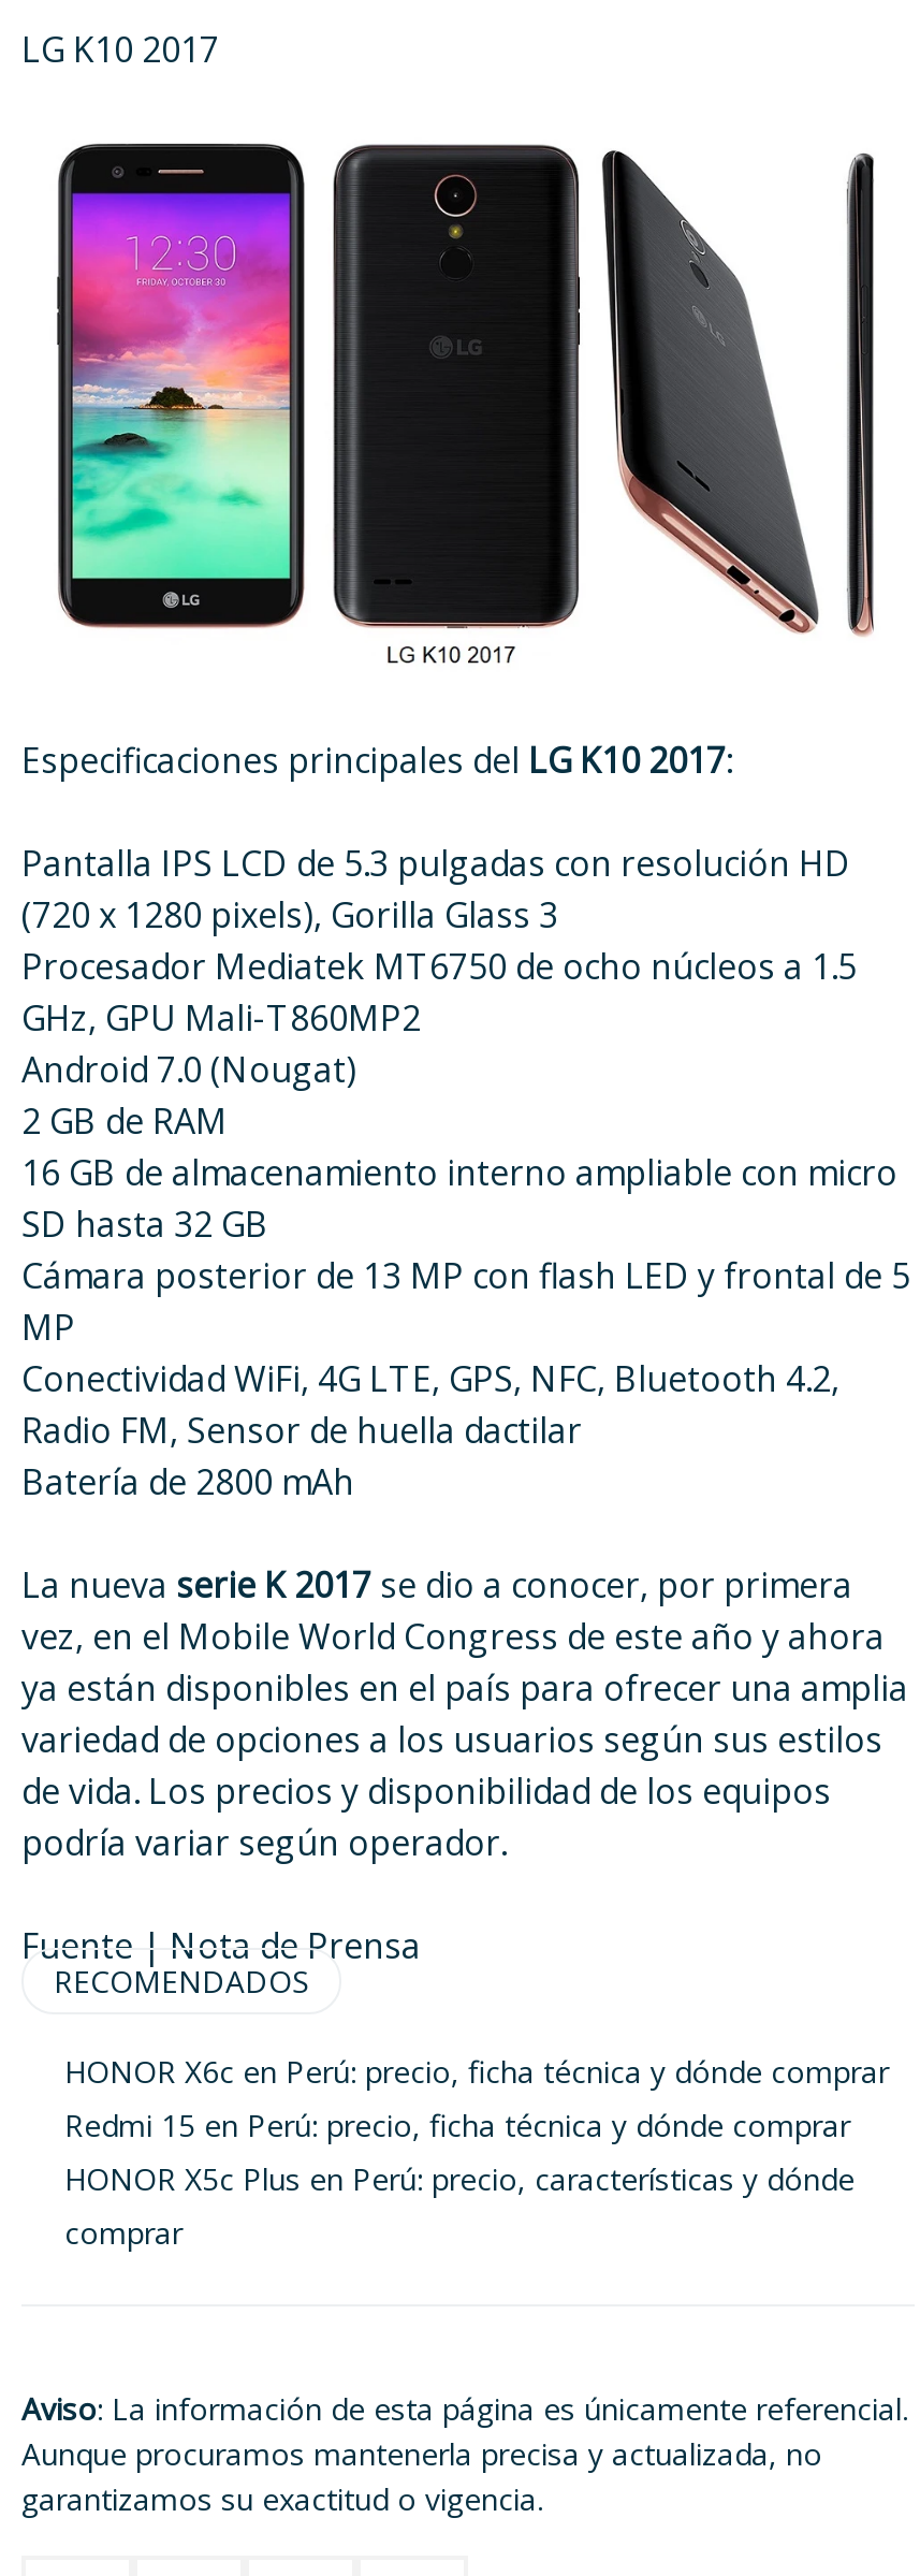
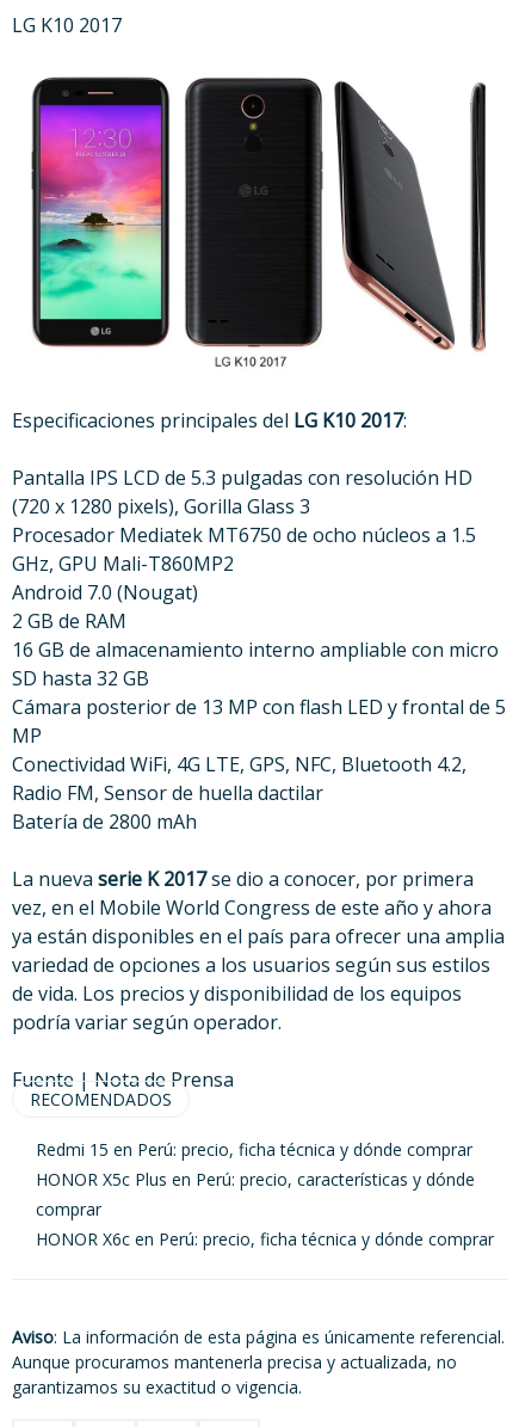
moved down: HONOR X6c en Perú: precio, ficha técnica y dónde comprar

moved up: Redmi 15 en Perú: precio, ficha técnica y dónde comprar | HONOR X5c Plus en Perú: precio, características y dónde | comprar
